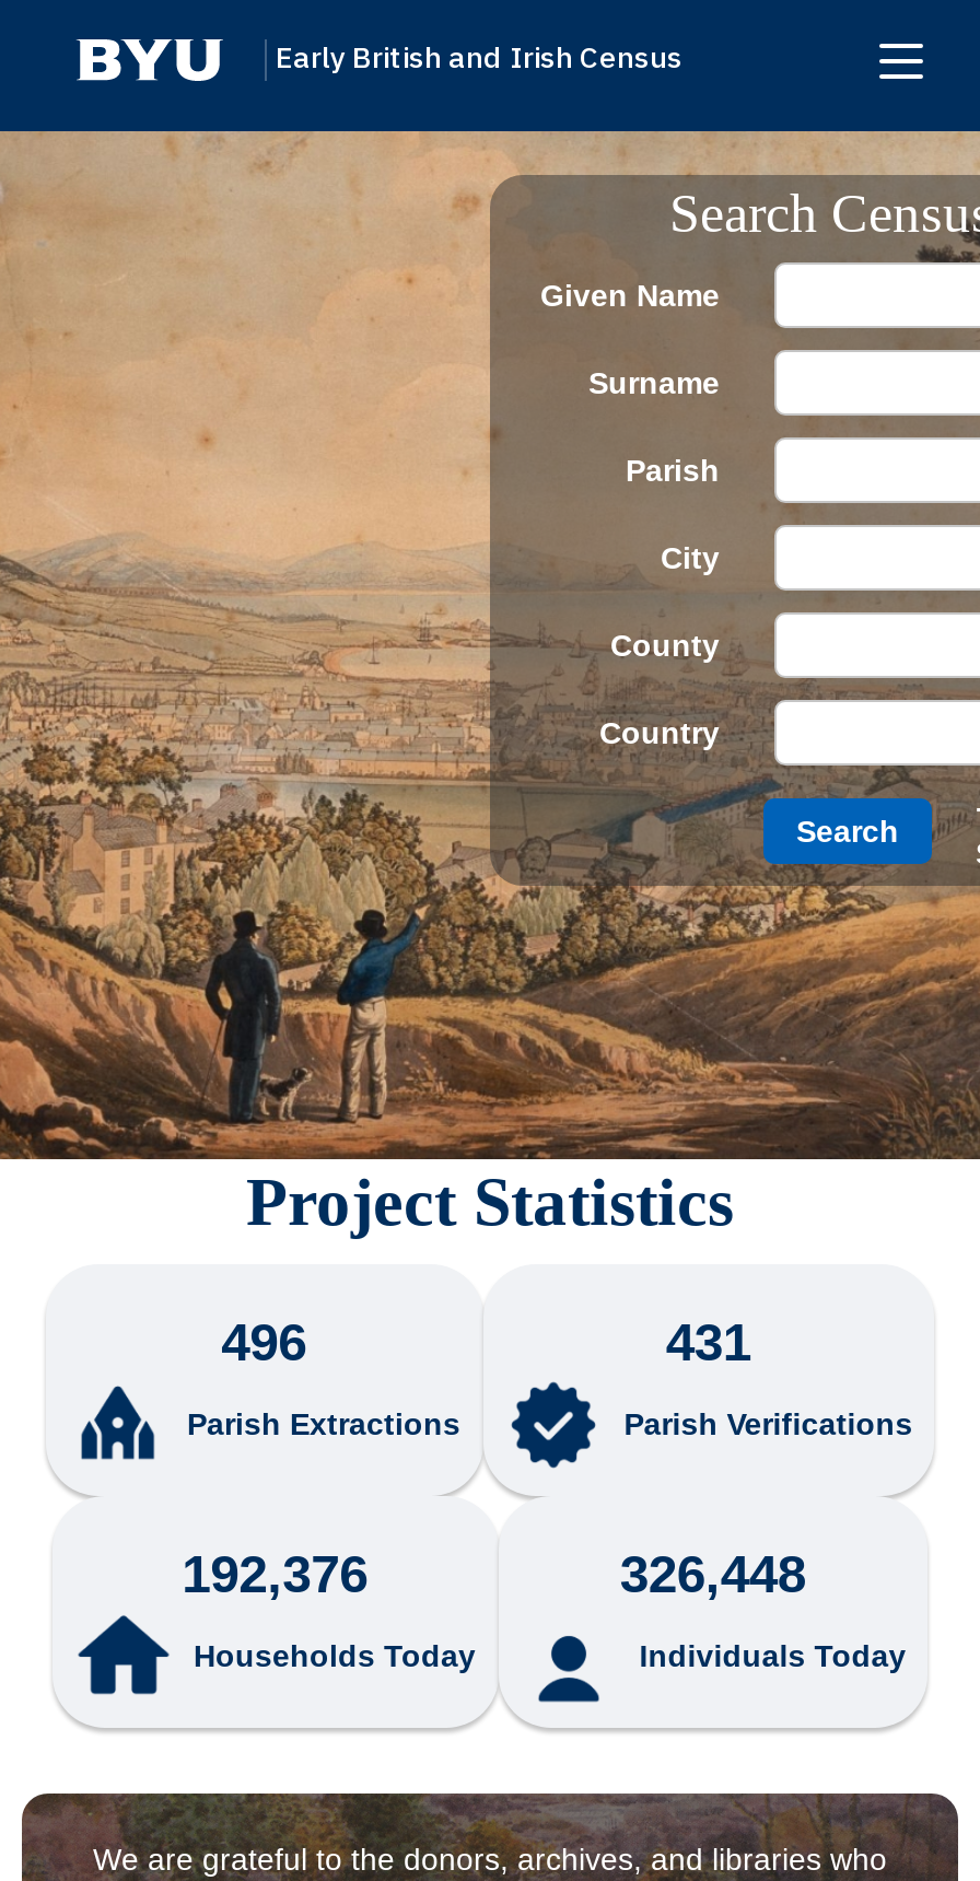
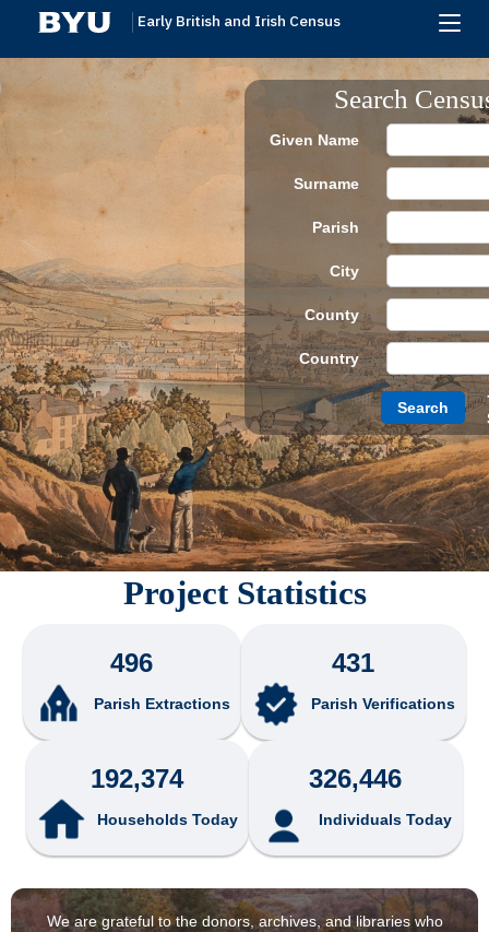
- 192,376
+ 192,374

- 326,448
+ 326,446
